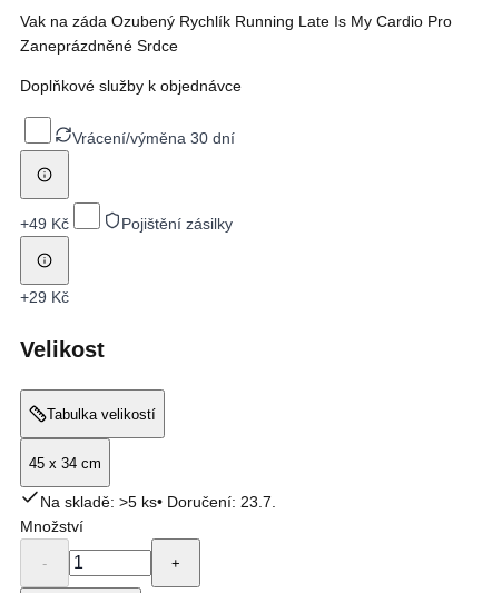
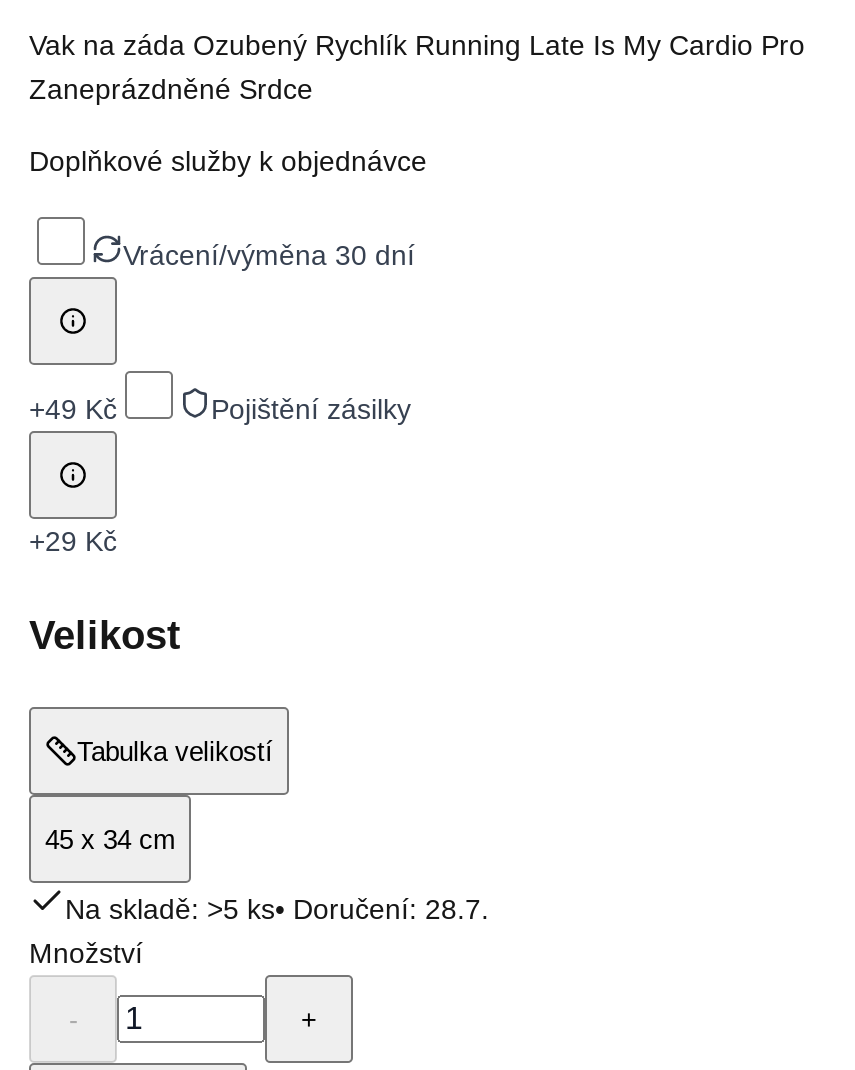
- Na skladě: >5 ks• Doručení: 23.7.
+ Na skladě: >5 ks• Doručení: 28.7.
